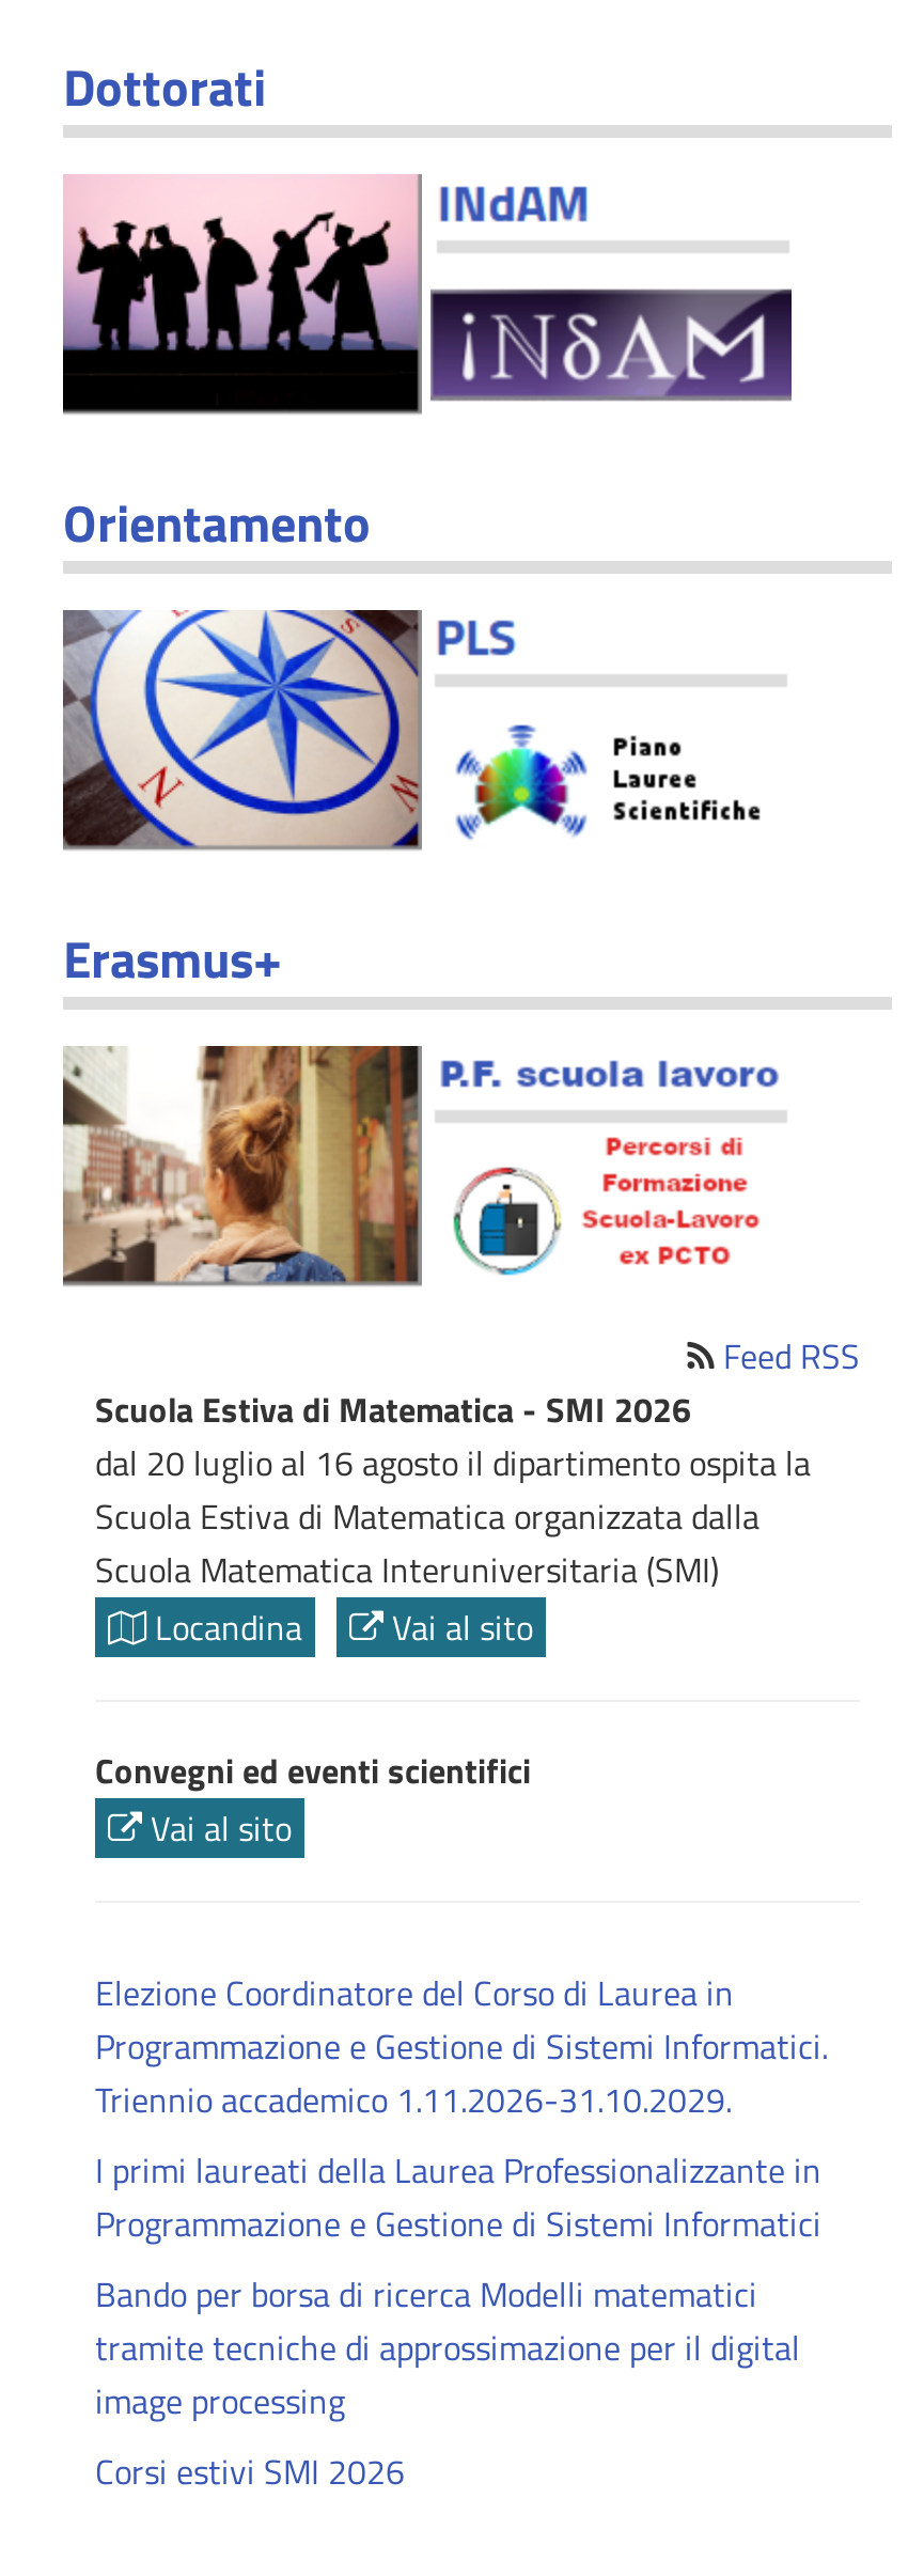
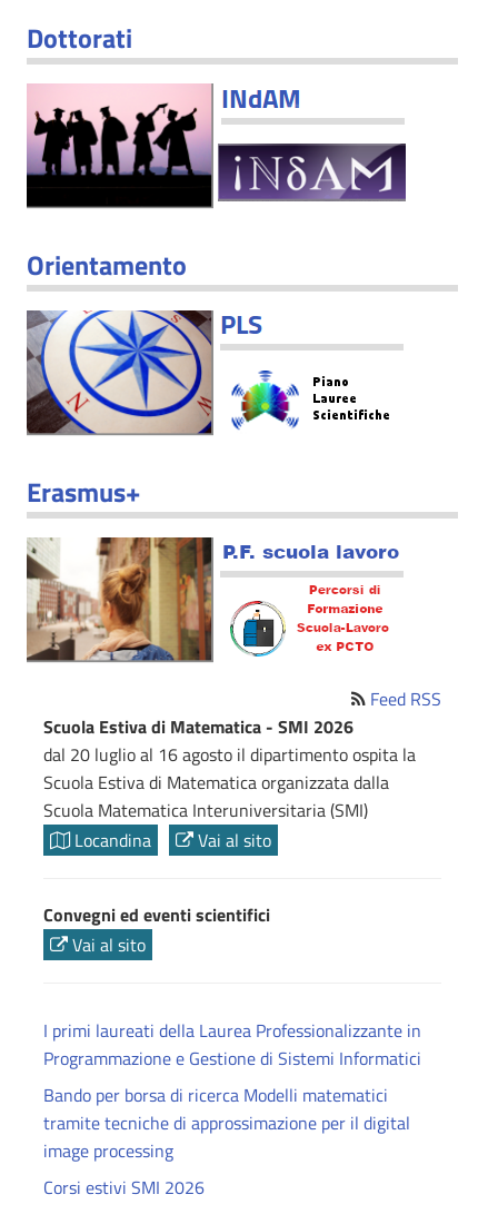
- Elezione Coordinatore del Corso di Laurea in
- Programmazione e Gestione di Sistemi Informatici.
- Triennio accademico 1.11.2026-31.10.2029.
